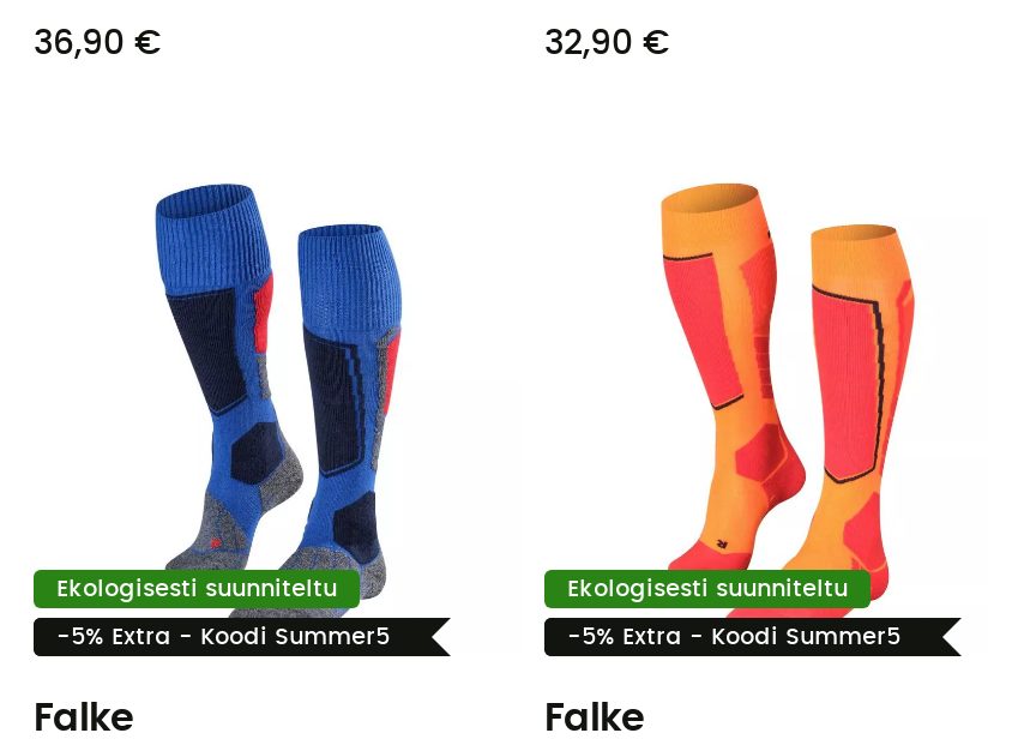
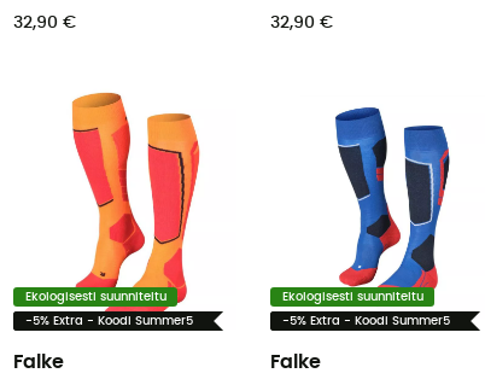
- 36,90 €
+ 32,90 €

- [image]
+ [image]

- [image]
+ [image]
